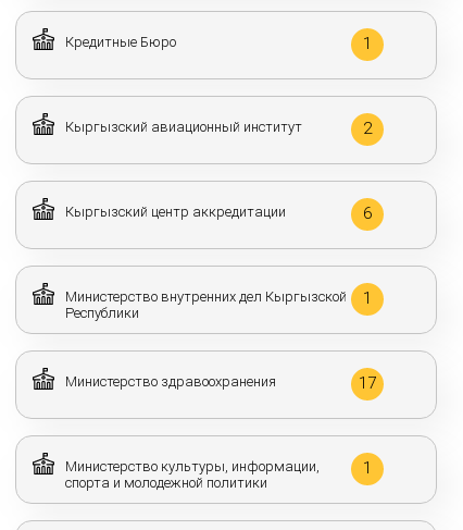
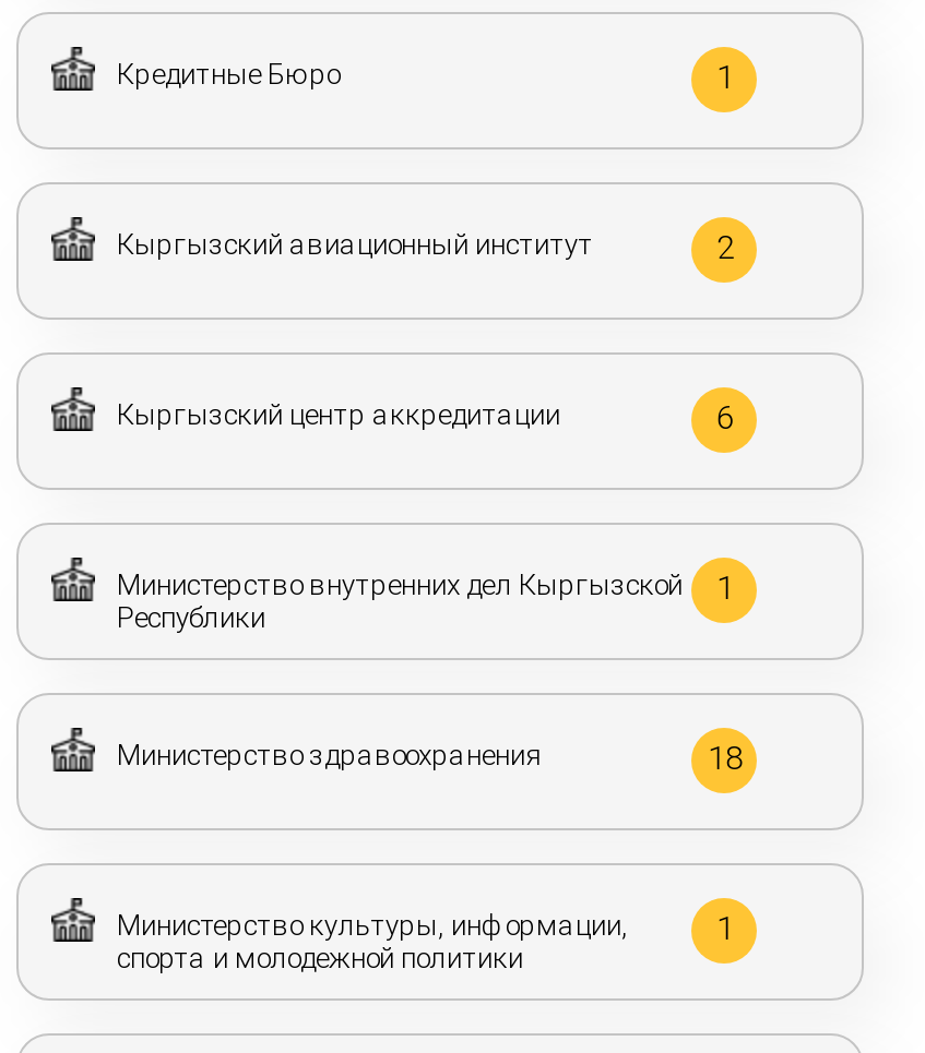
- 17
+ 18
